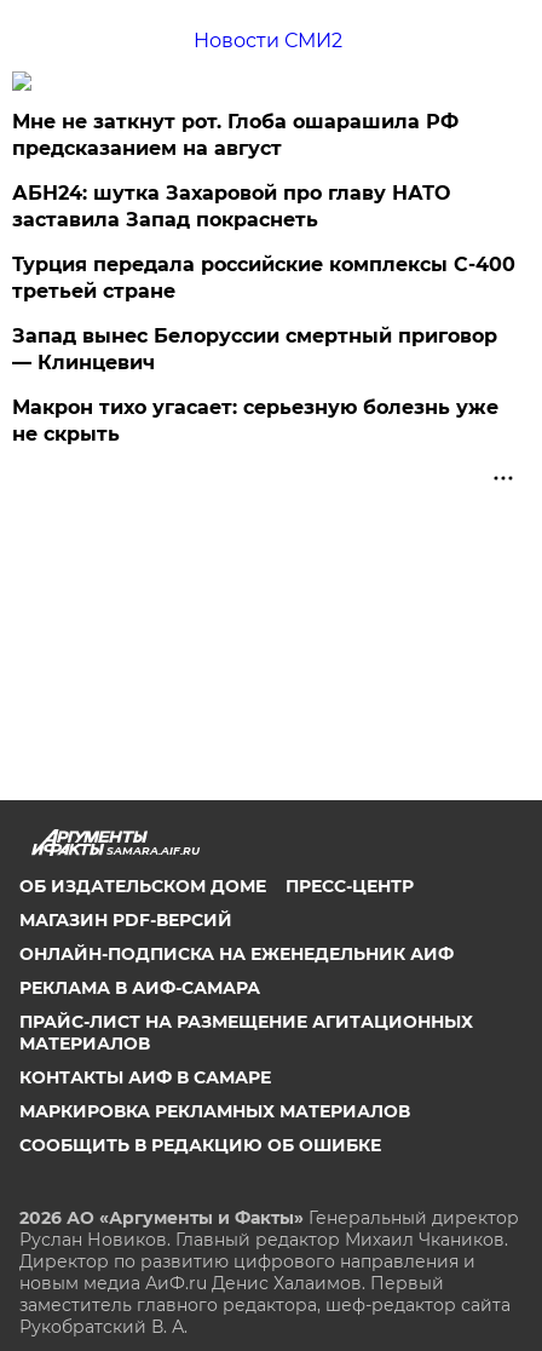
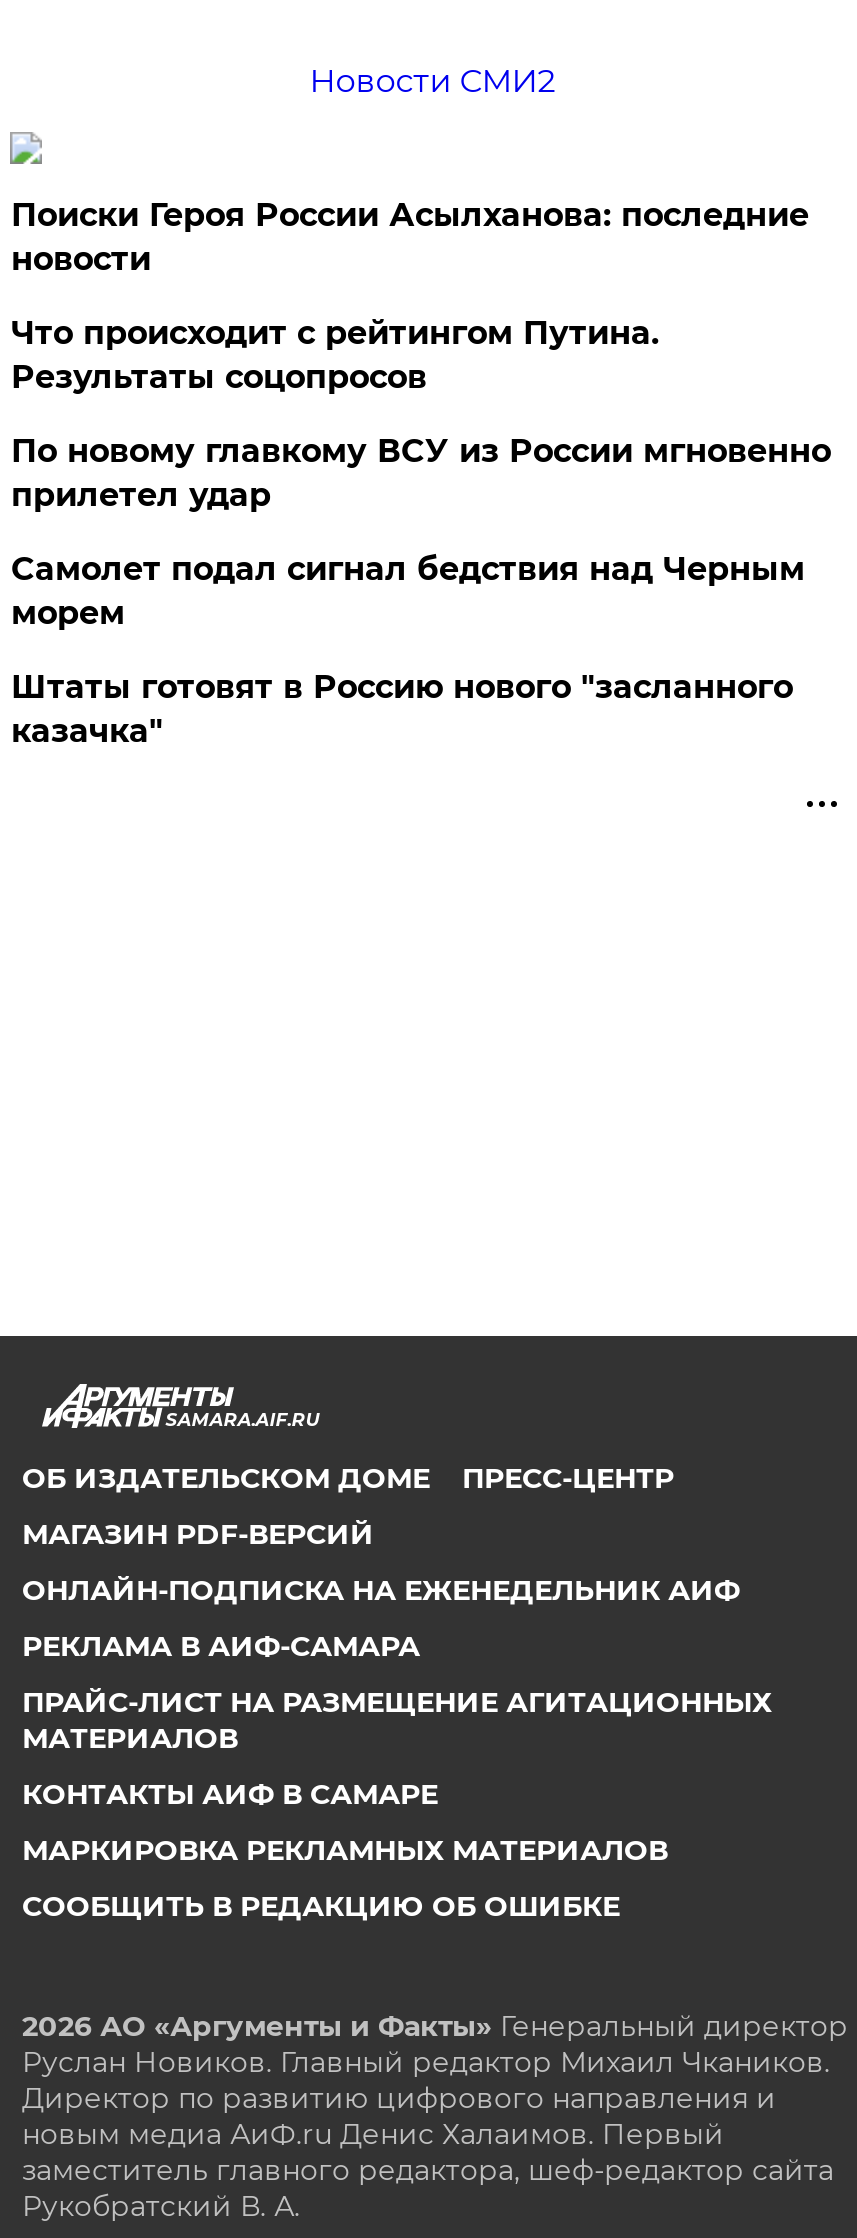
- Мне не заткнут рот. Глоба ошарашила РФ
- предсказанием на август
+ Поиски Героя России Асылханова: последние
+ новости

- АБН24: шутка Захаровой про главу НАТО
- заставила Запад покраснеть
+ Что происходит с рейтингом Путина.
+ Результаты соцопросов

- Турция передала российские комплексы С-400
- третьей стране
+ По новому главкому ВСУ из России мгновенно
+ прилетел удар

- Запад вынес Белоруссии смертный приговор
- — Клинцевич
+ Самолет подал сигнал бедствия над Черным
+ морем

- Макрон тихо угасает: серьезную болезнь уже
- не скрыть
+ Штаты готовят в Россию нового "засланного
+ казачка"
